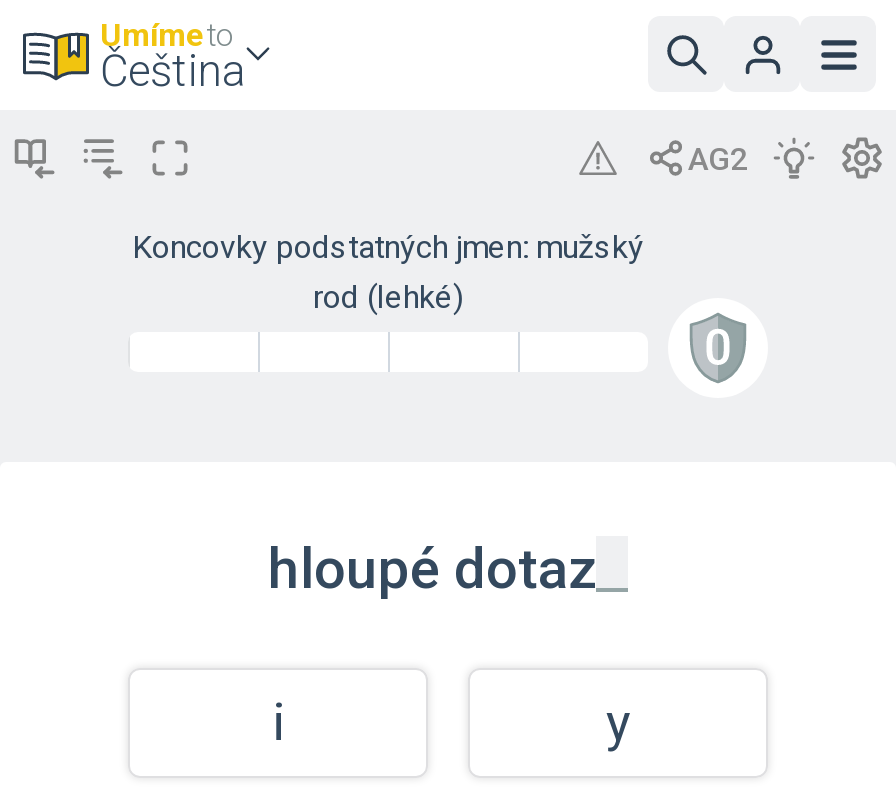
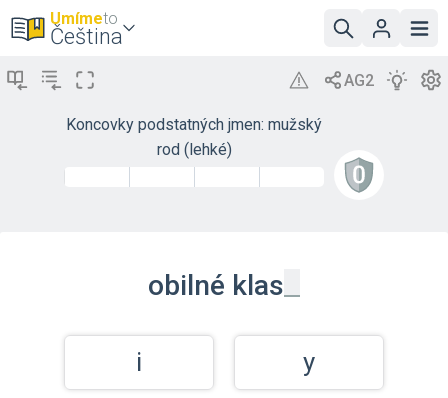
- hloupé dotaz _
+ obilné klas _
